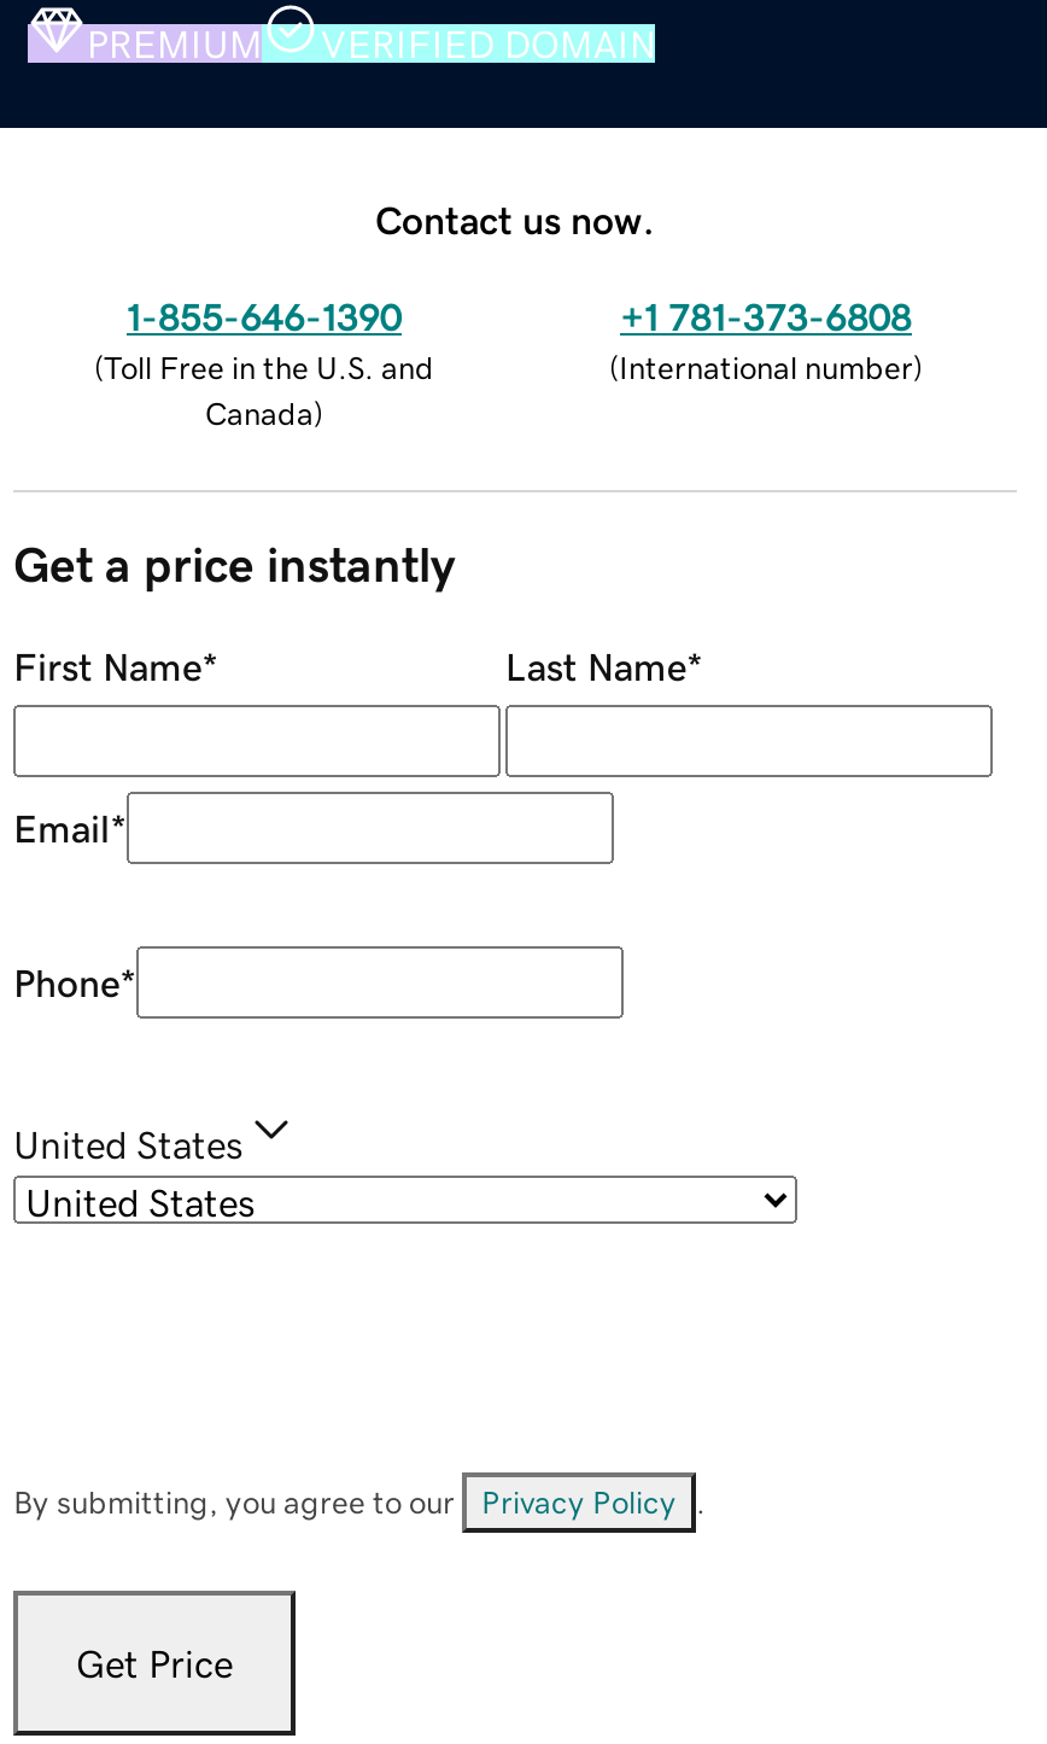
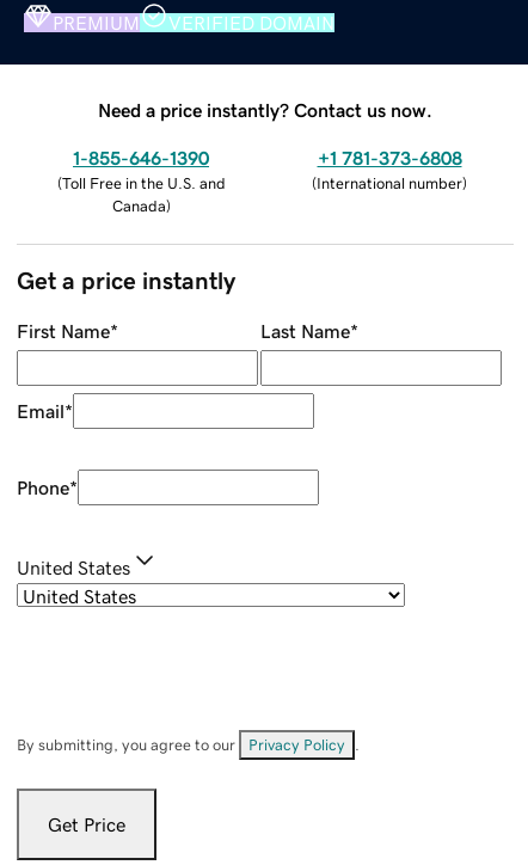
- Contact us now.
+ Need a price instantly? Contact us now.
